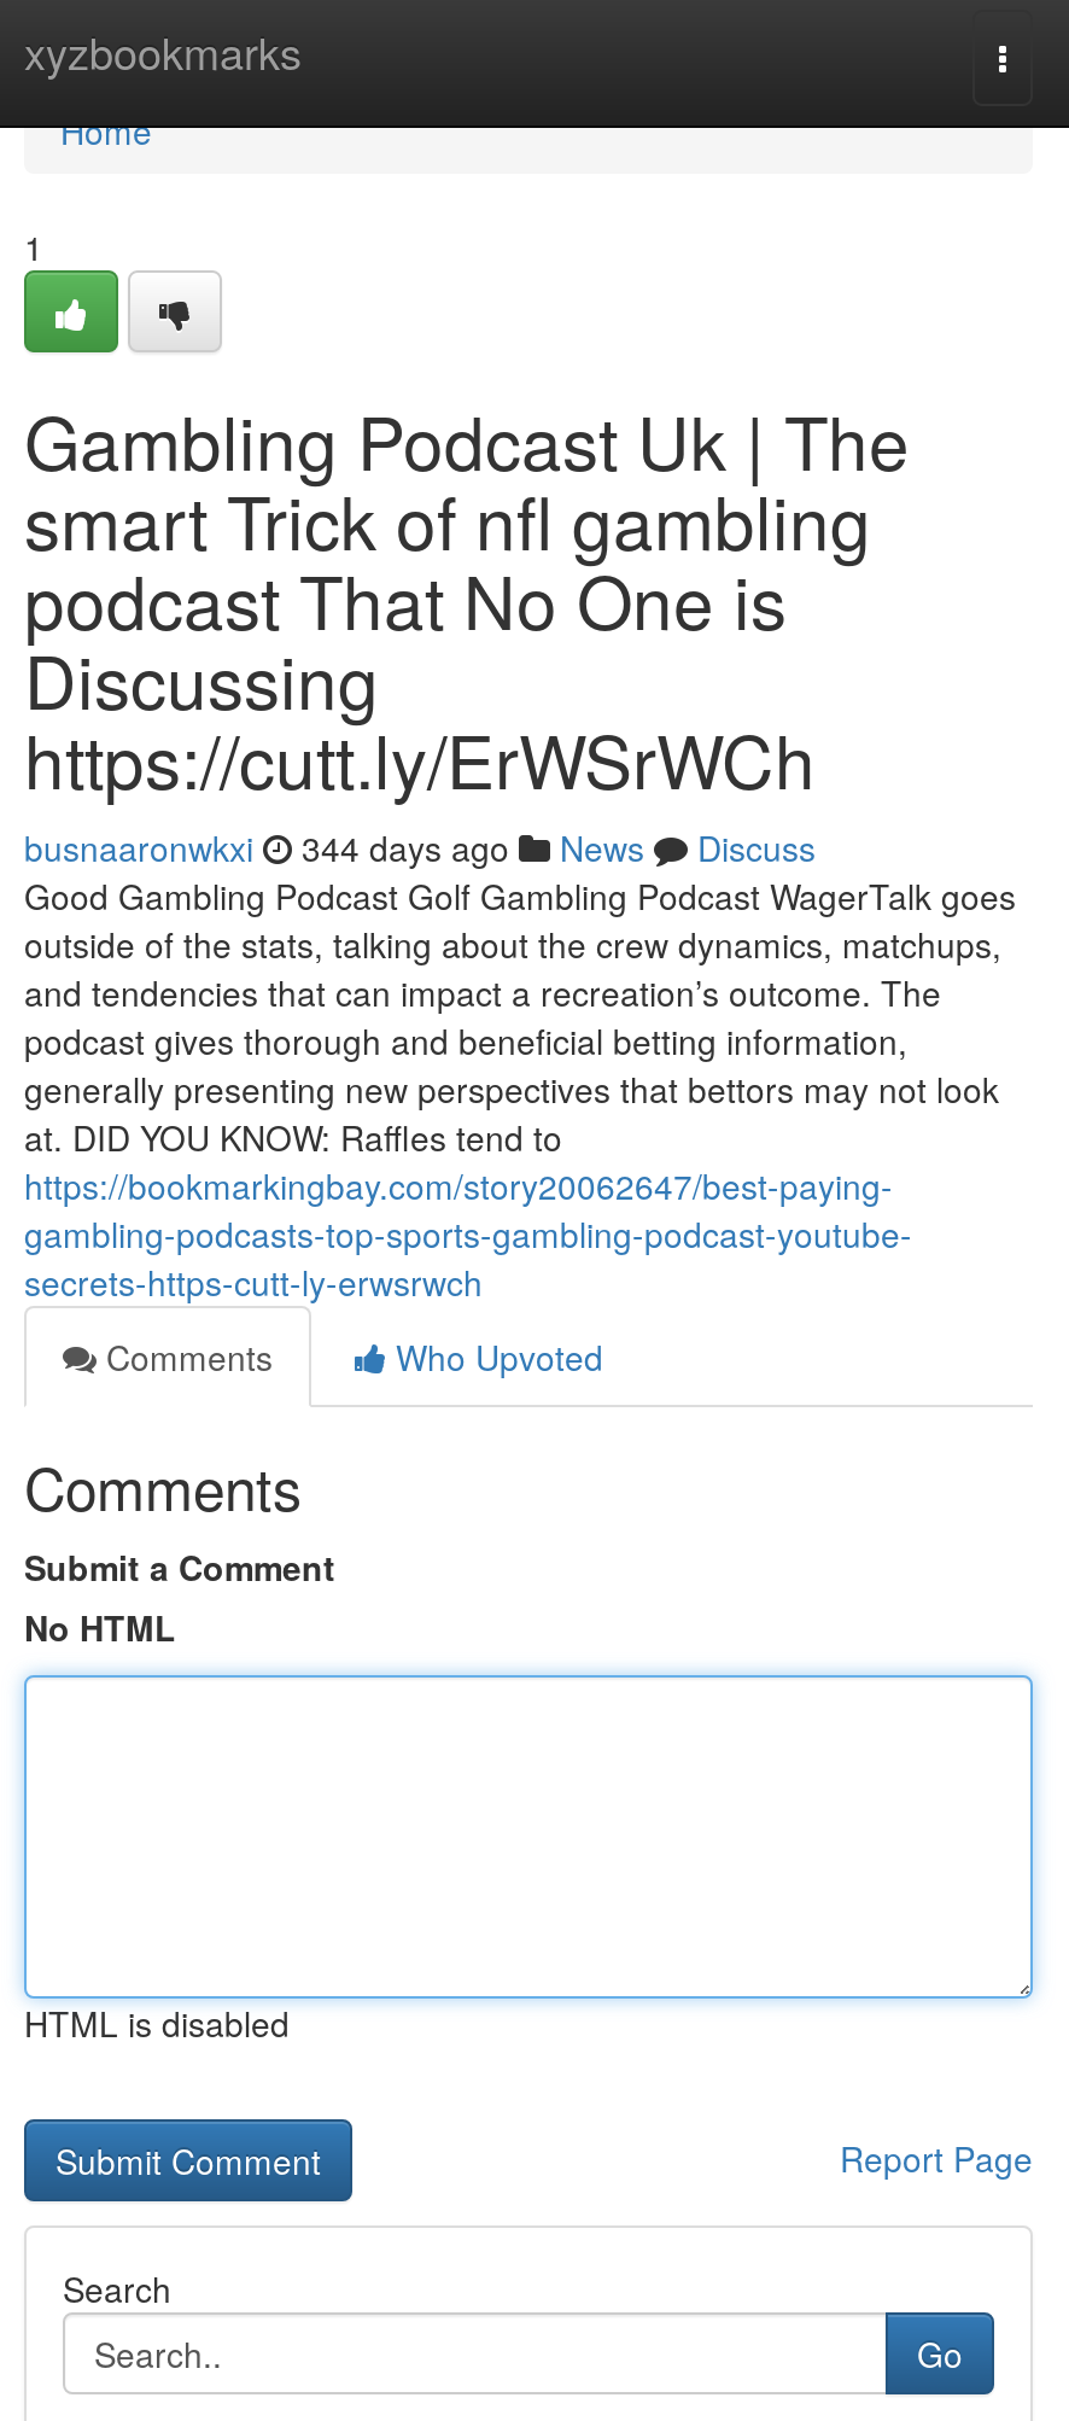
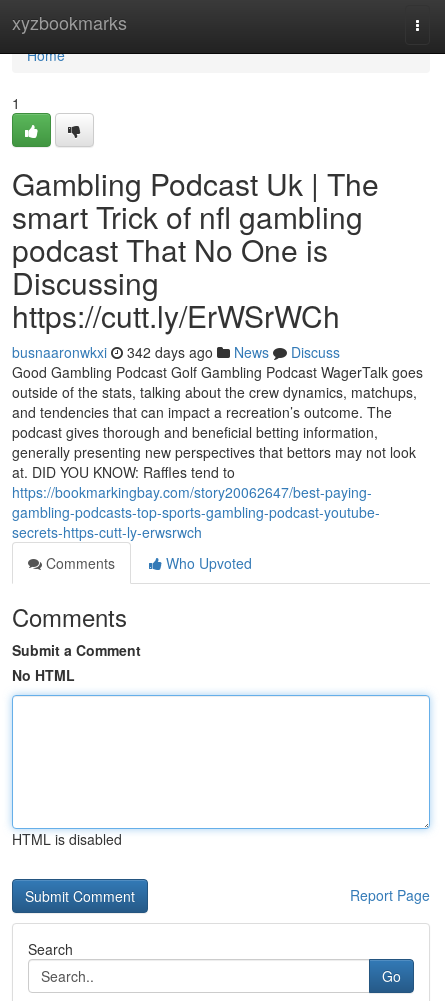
- busnaaronwkxi 344 days ago News Discuss
+ busnaaronwkxi 342 days ago News Discuss
